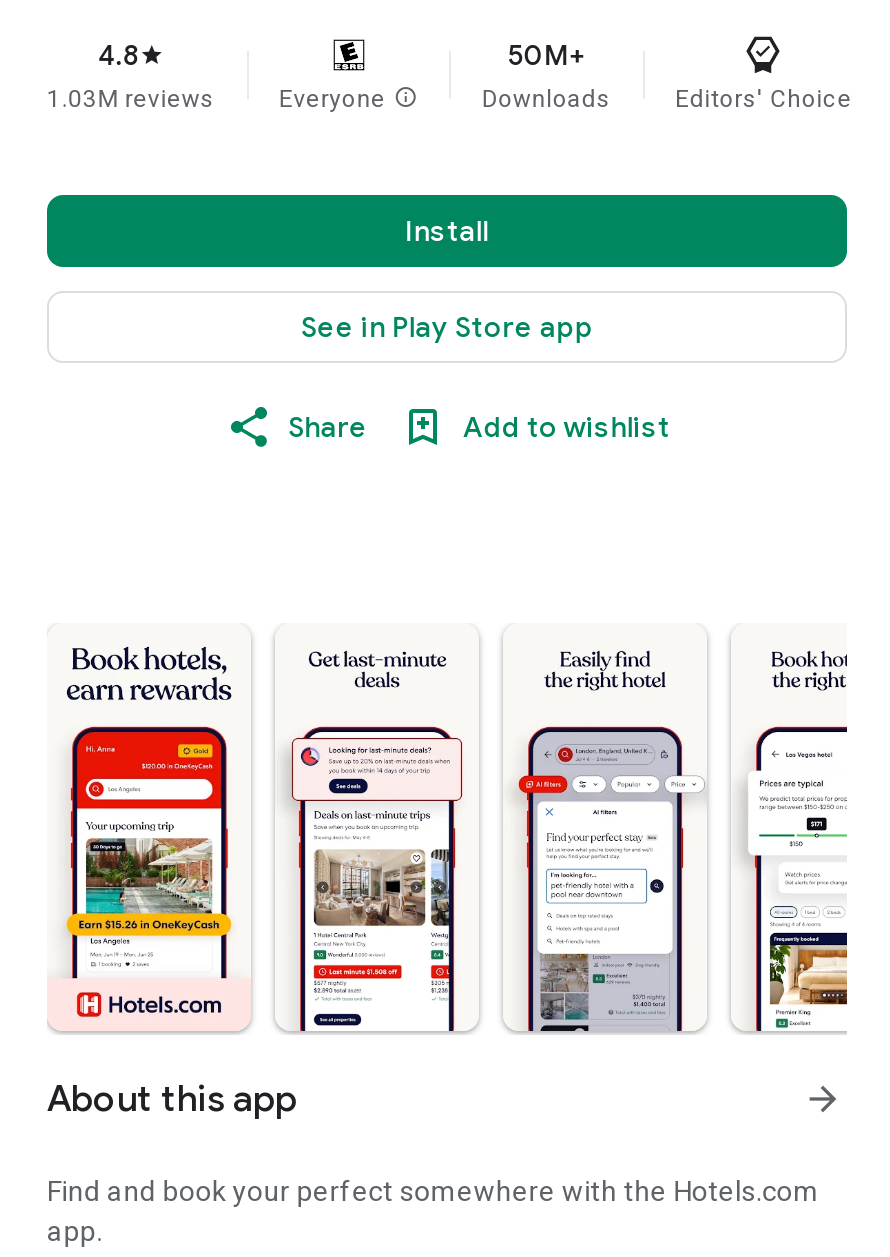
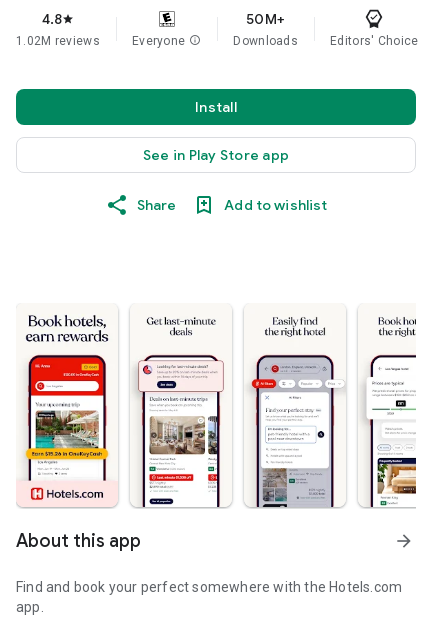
- 1.03M reviews
+ 1.02M reviews
